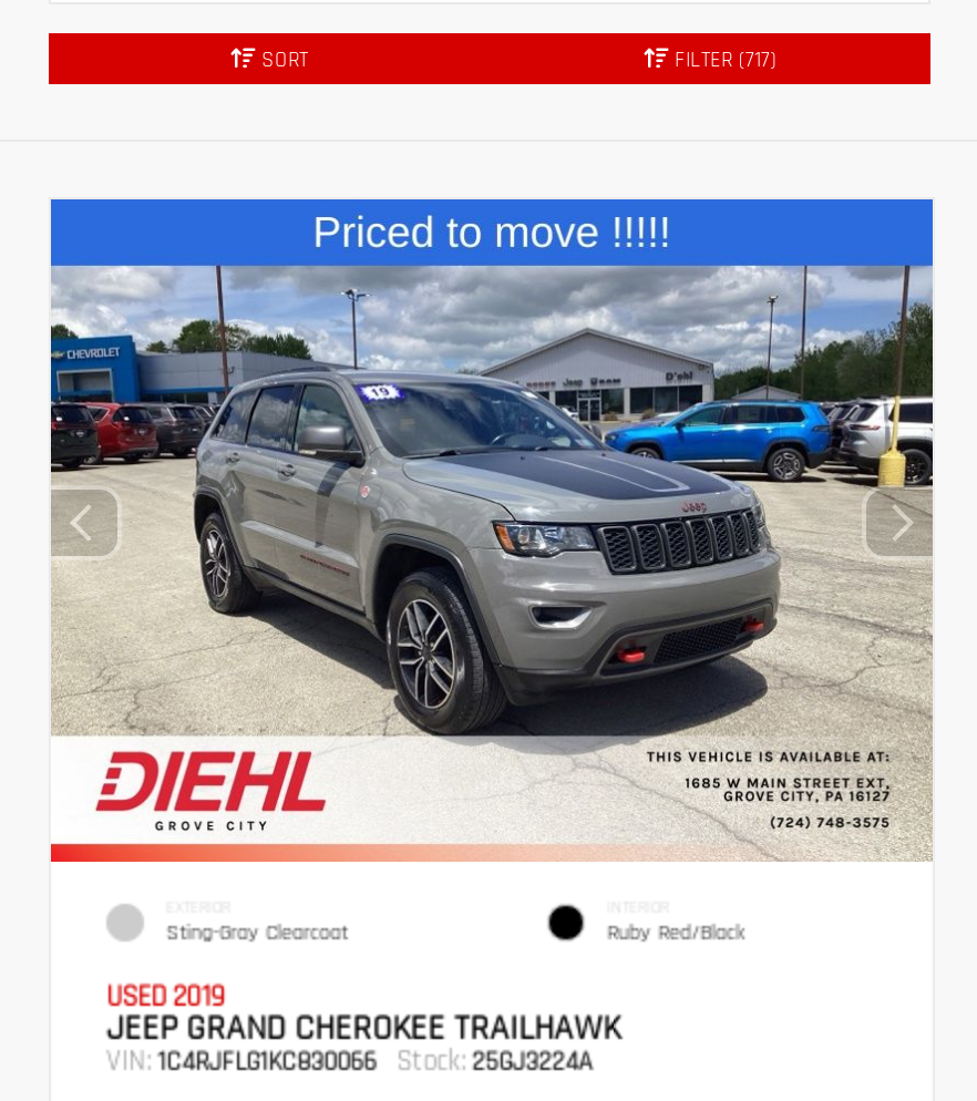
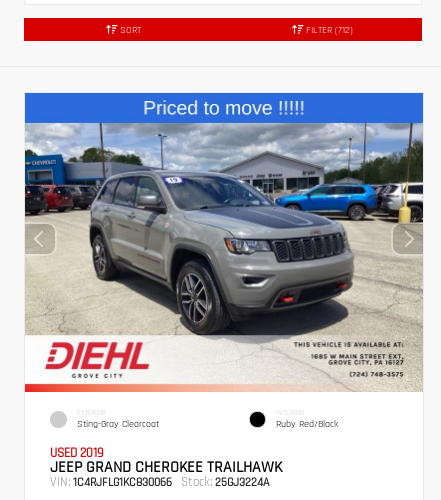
- FILTER (717)
+ FILTER (712)
